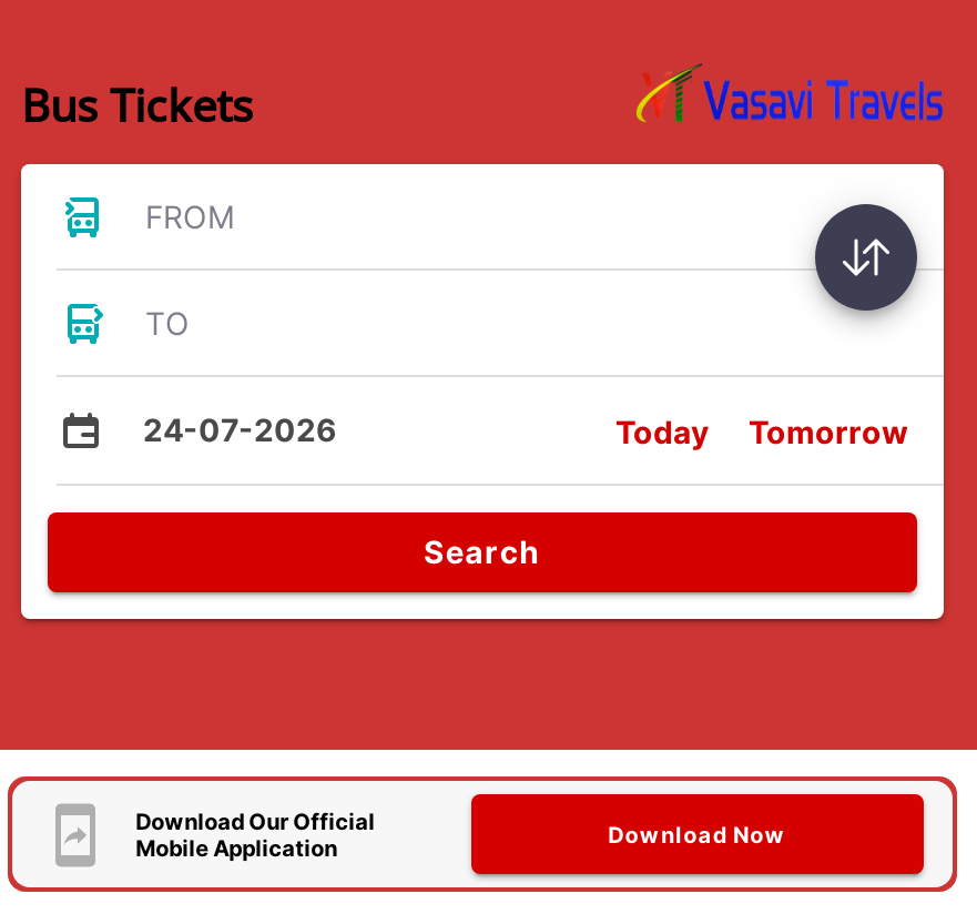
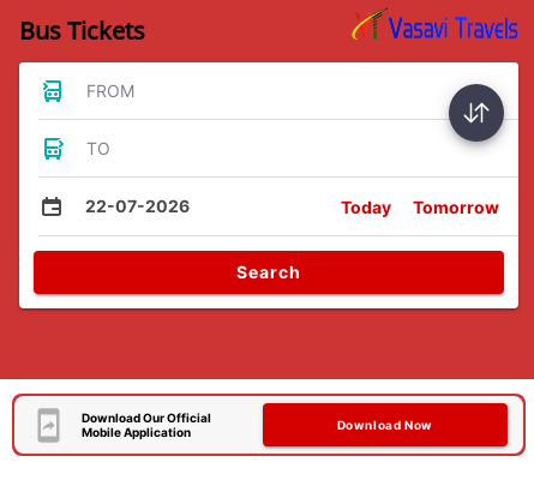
- 24-07-2026
+ 22-07-2026
